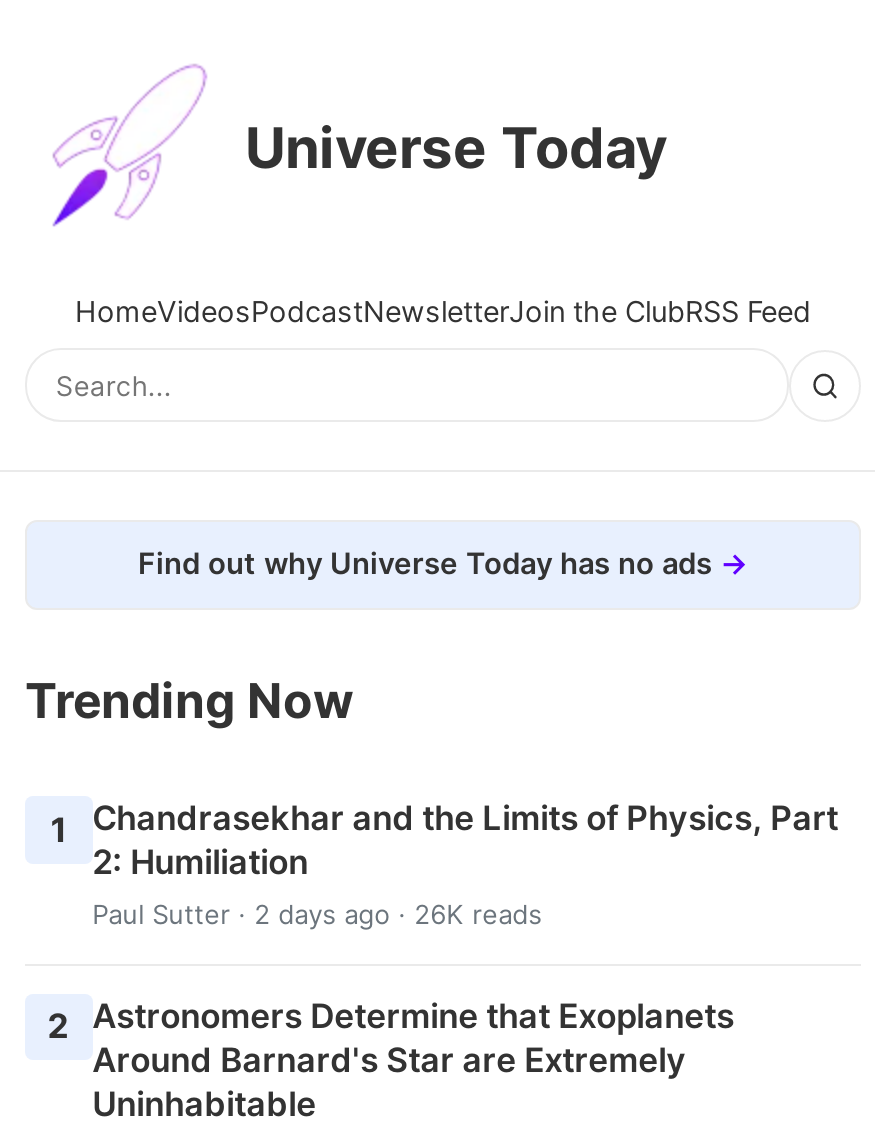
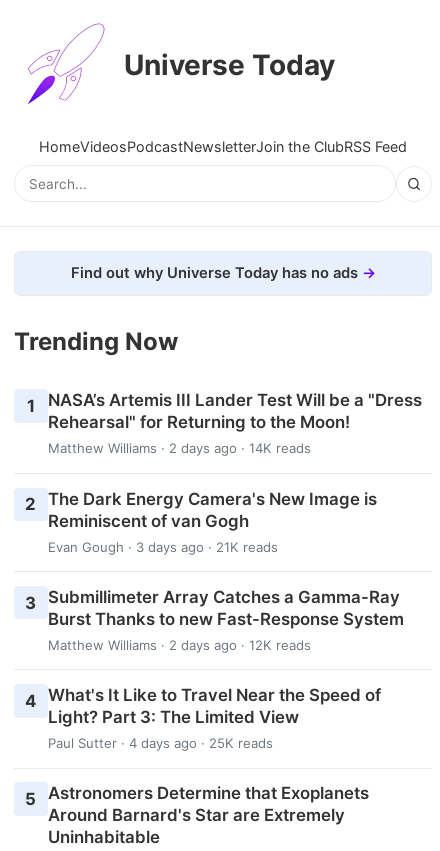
- Chandrasekhar and the Limits of Physics, Part
- 2: Humiliation
- Paul Sutter · 2 days ago · 26K reads
- 2 Astronomers Determine that Exoplanets
+ NASA’s Artemis III Lander Test Will be a "Dress
+ Rehearsal" for Returning to the Moon!
+ Matthew Williams · 2 days ago · 14K reads
+ 2 The Dark Energy Camera's New Image is
+ Reminiscent of van Gogh
+ Evan Gough · 3 days ago · 21K reads
+ 3 Submillimeter Array Catches a Gamma-Ray
+ Burst Thanks to new Fast-Response System
+ Matthew Williams · 2 days ago · 12K reads
+ 4 What's It Like to Travel Near the Speed of
+ Light? Part 3: The Limited View
+ Paul Sutter · 4 days ago · 25K reads
+ 5 Astronomers Determine that Exoplanets
